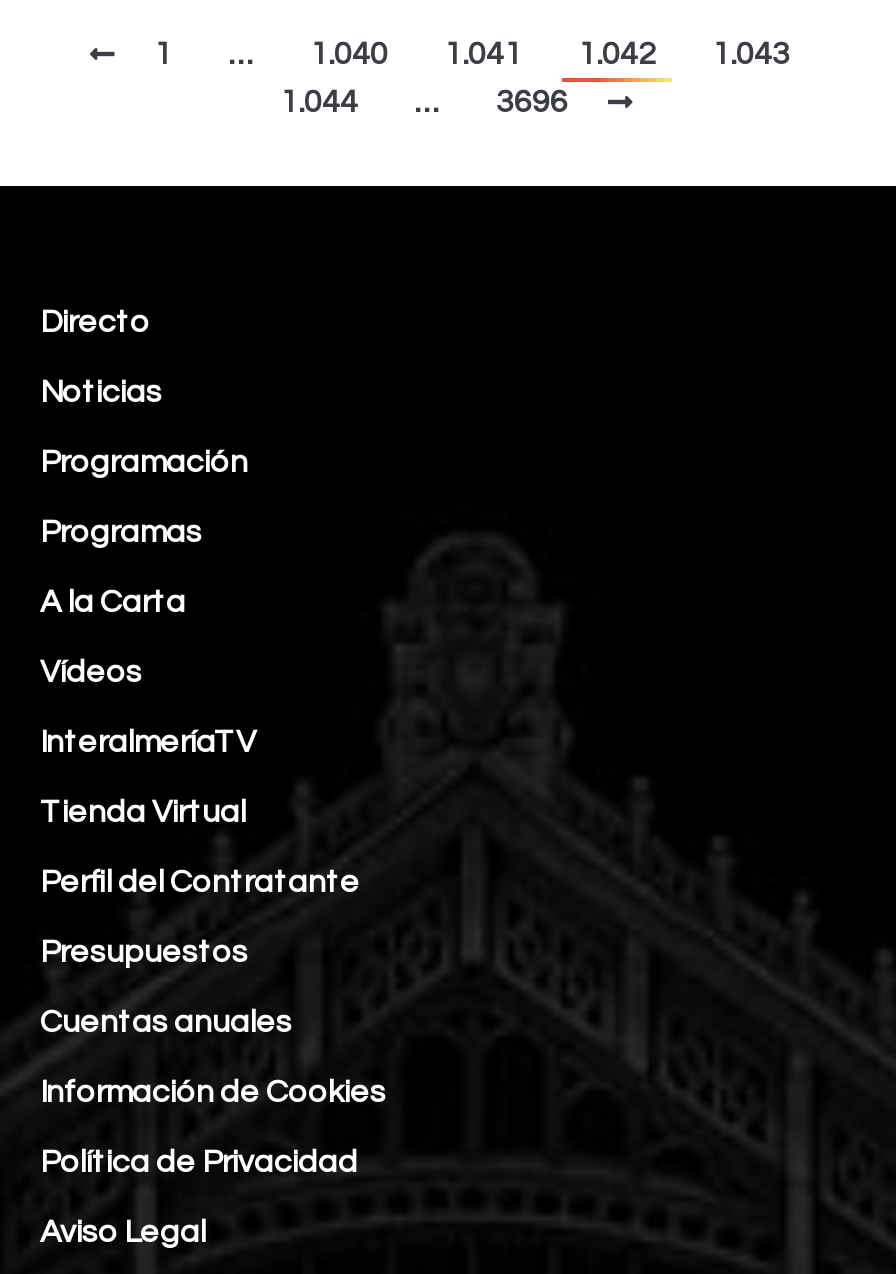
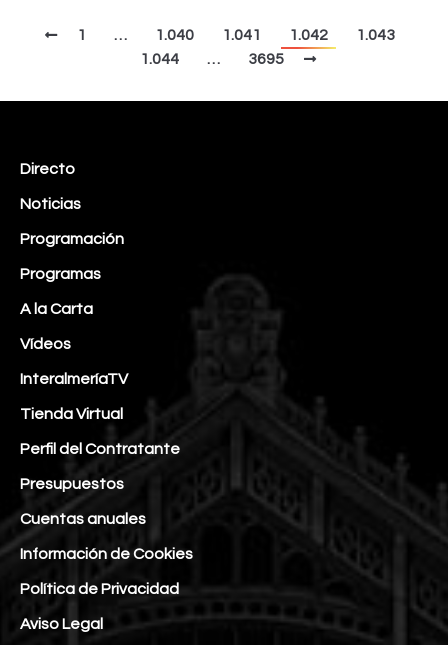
- 3696
+ 3695
